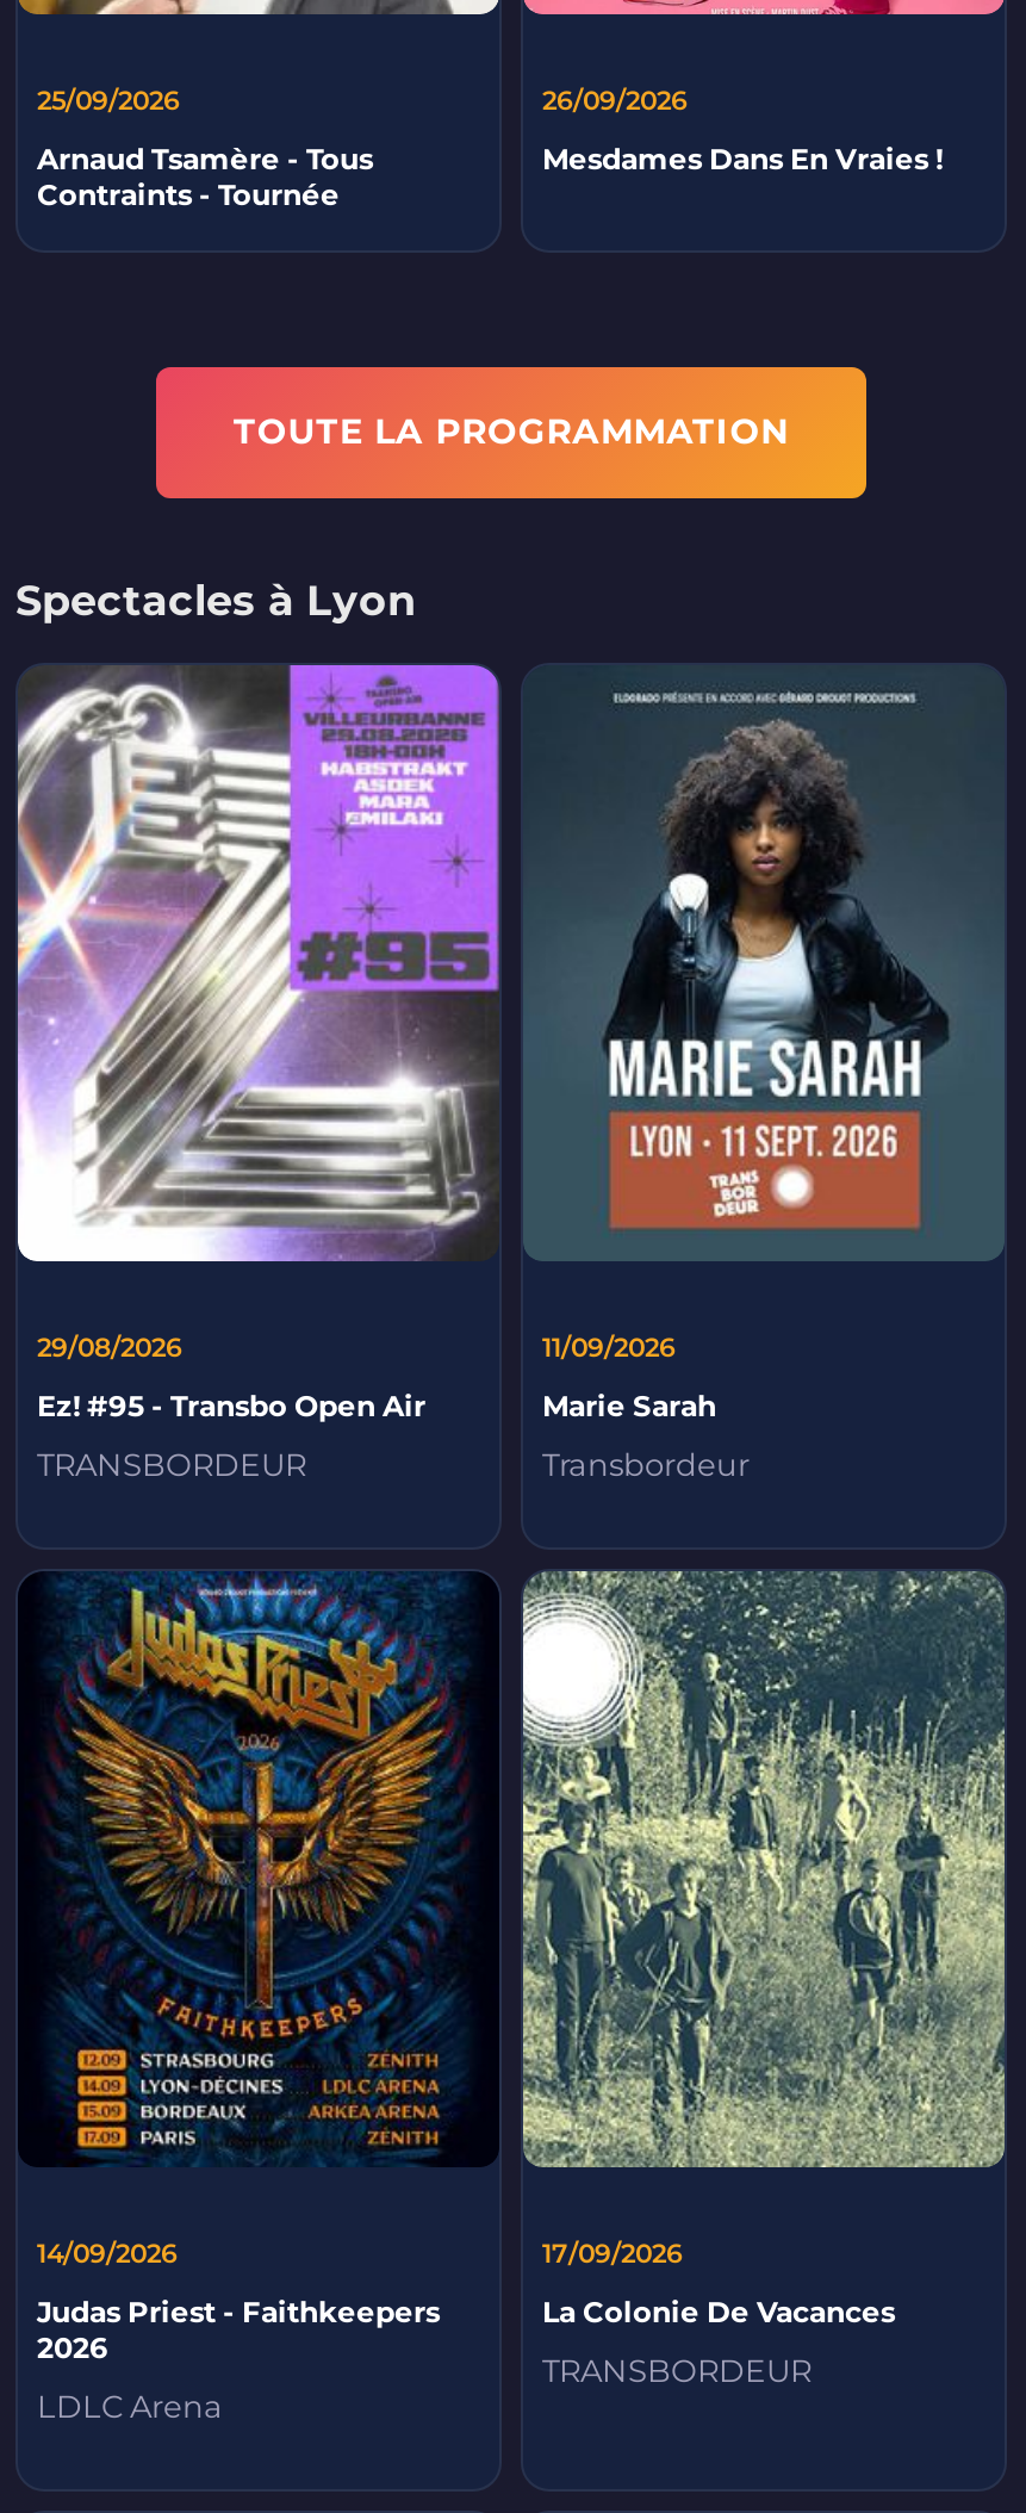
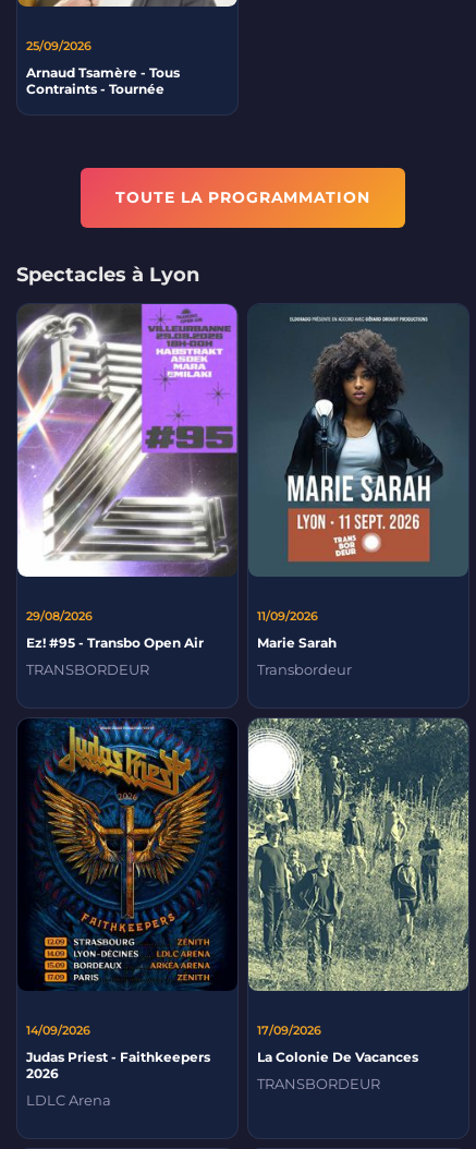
- 26/09/2026
- Mesdames Dans En Vraies !
